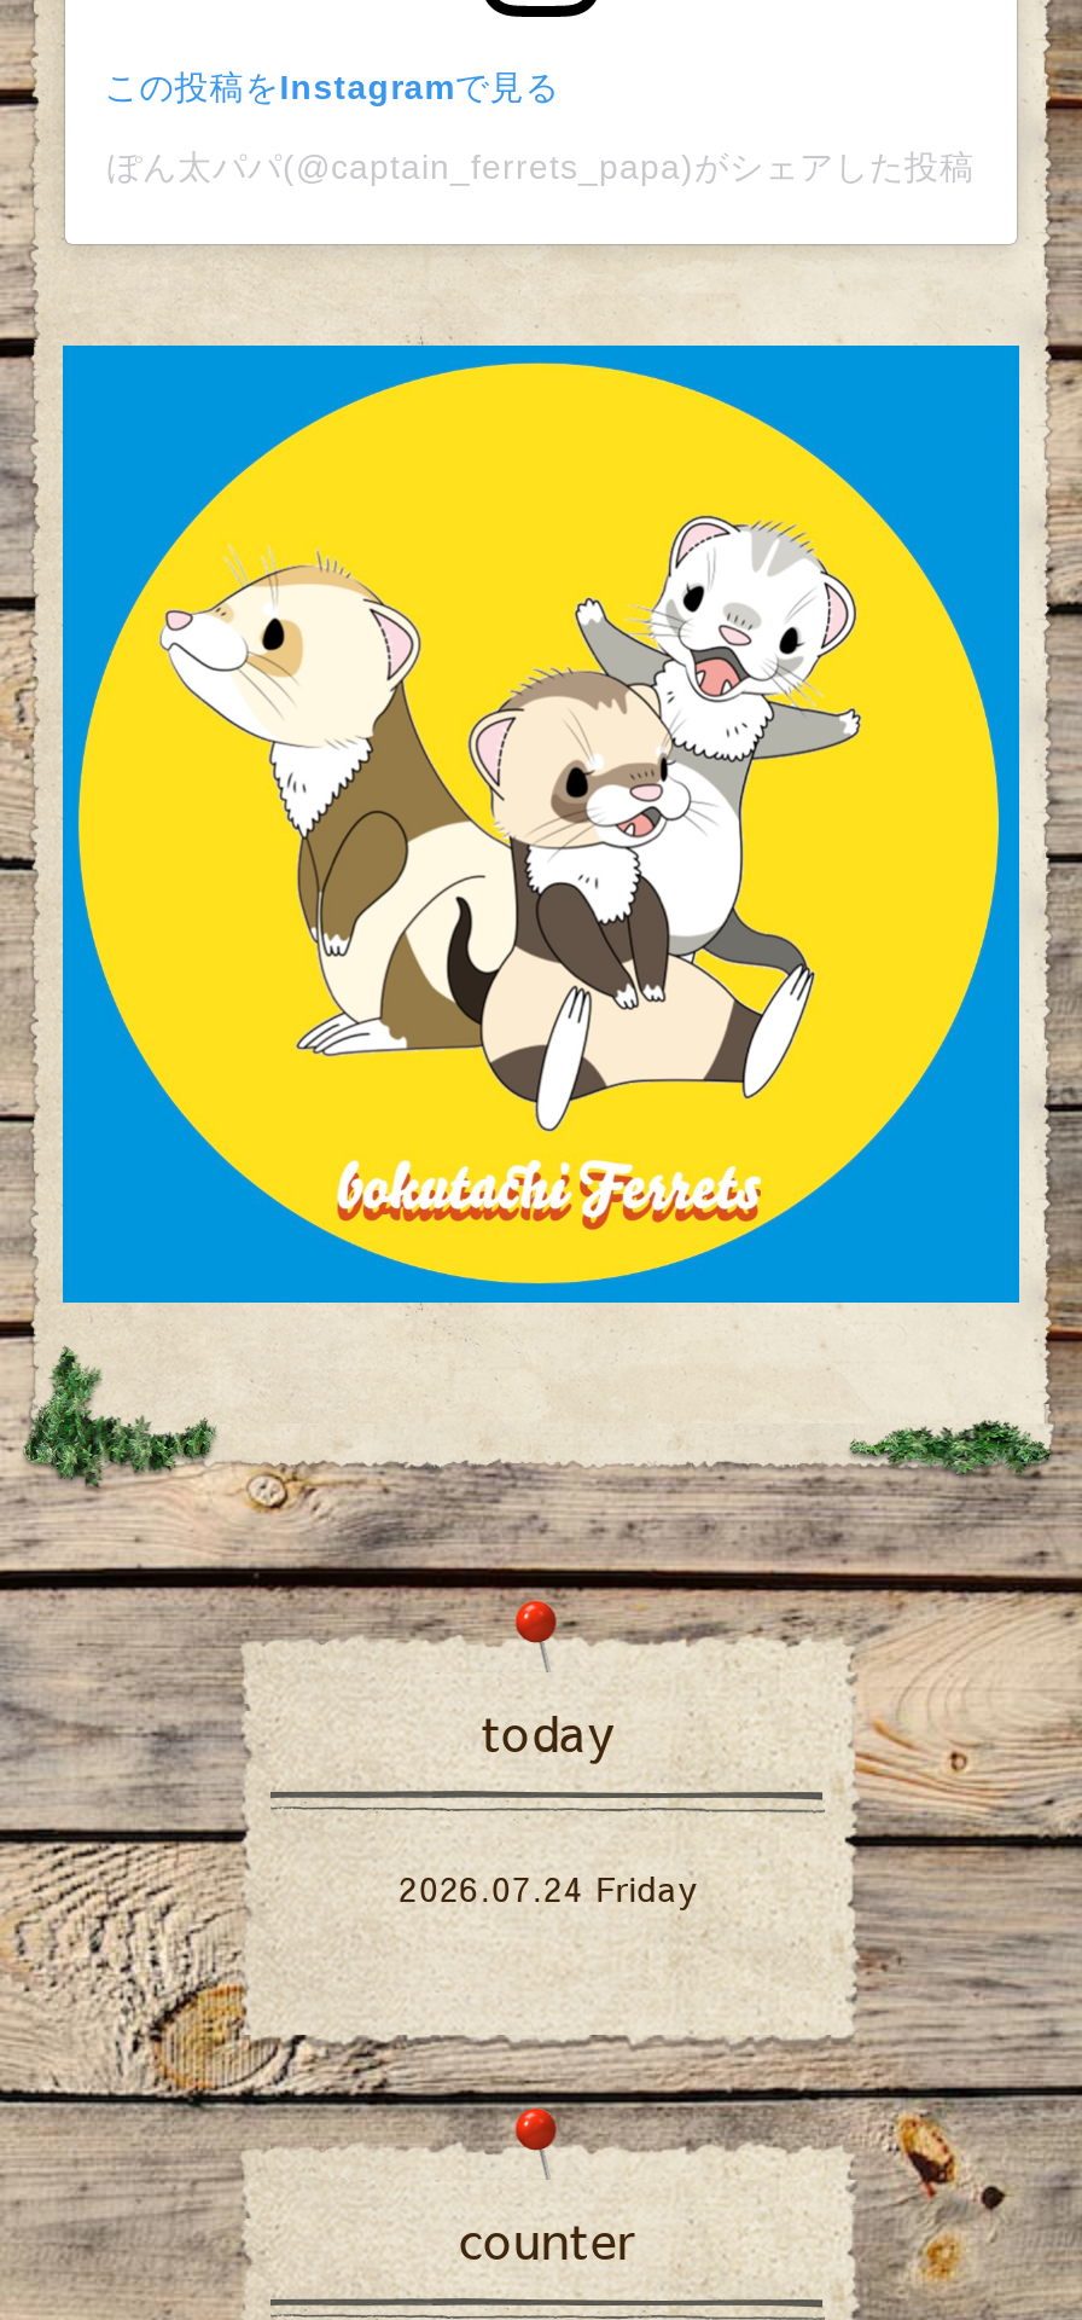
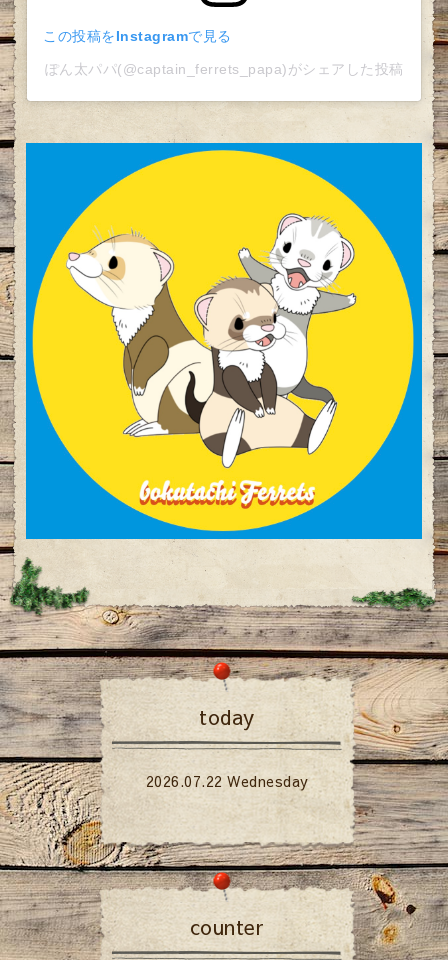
- 2026.07.24 Friday
+ 2026.07.22 Wednesday
